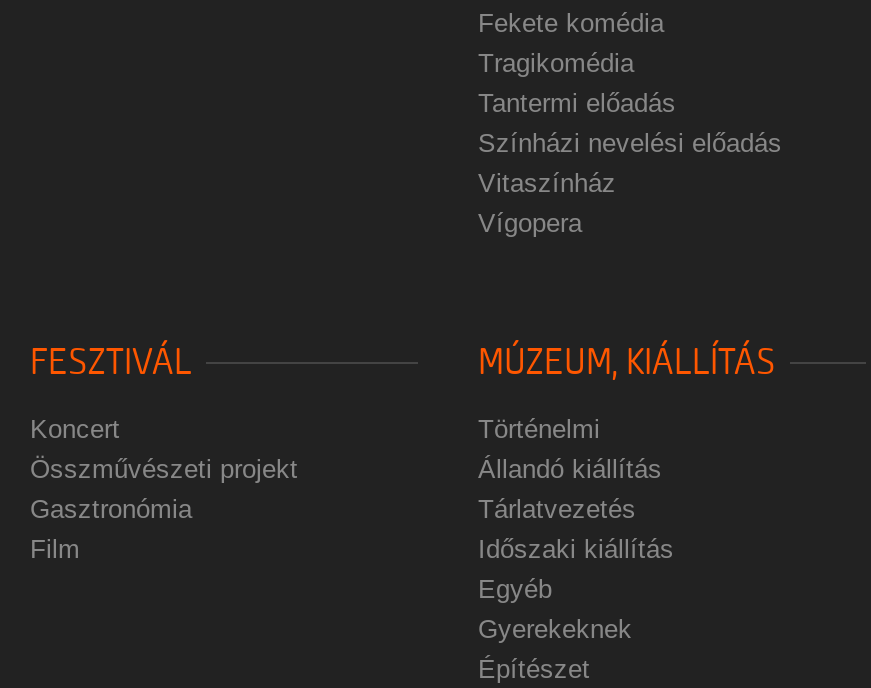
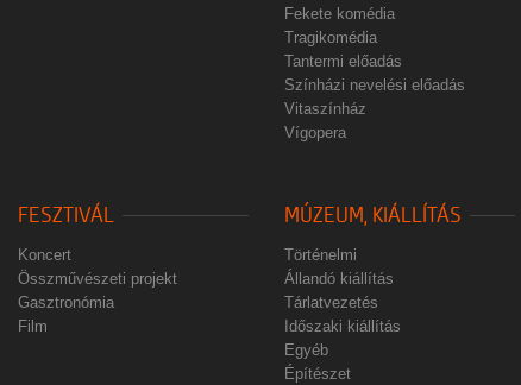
- Gyerekeknek
